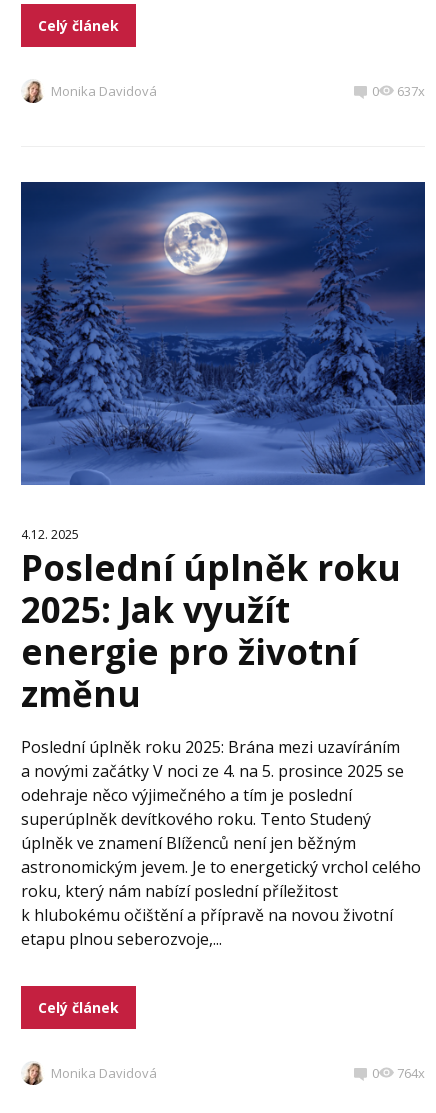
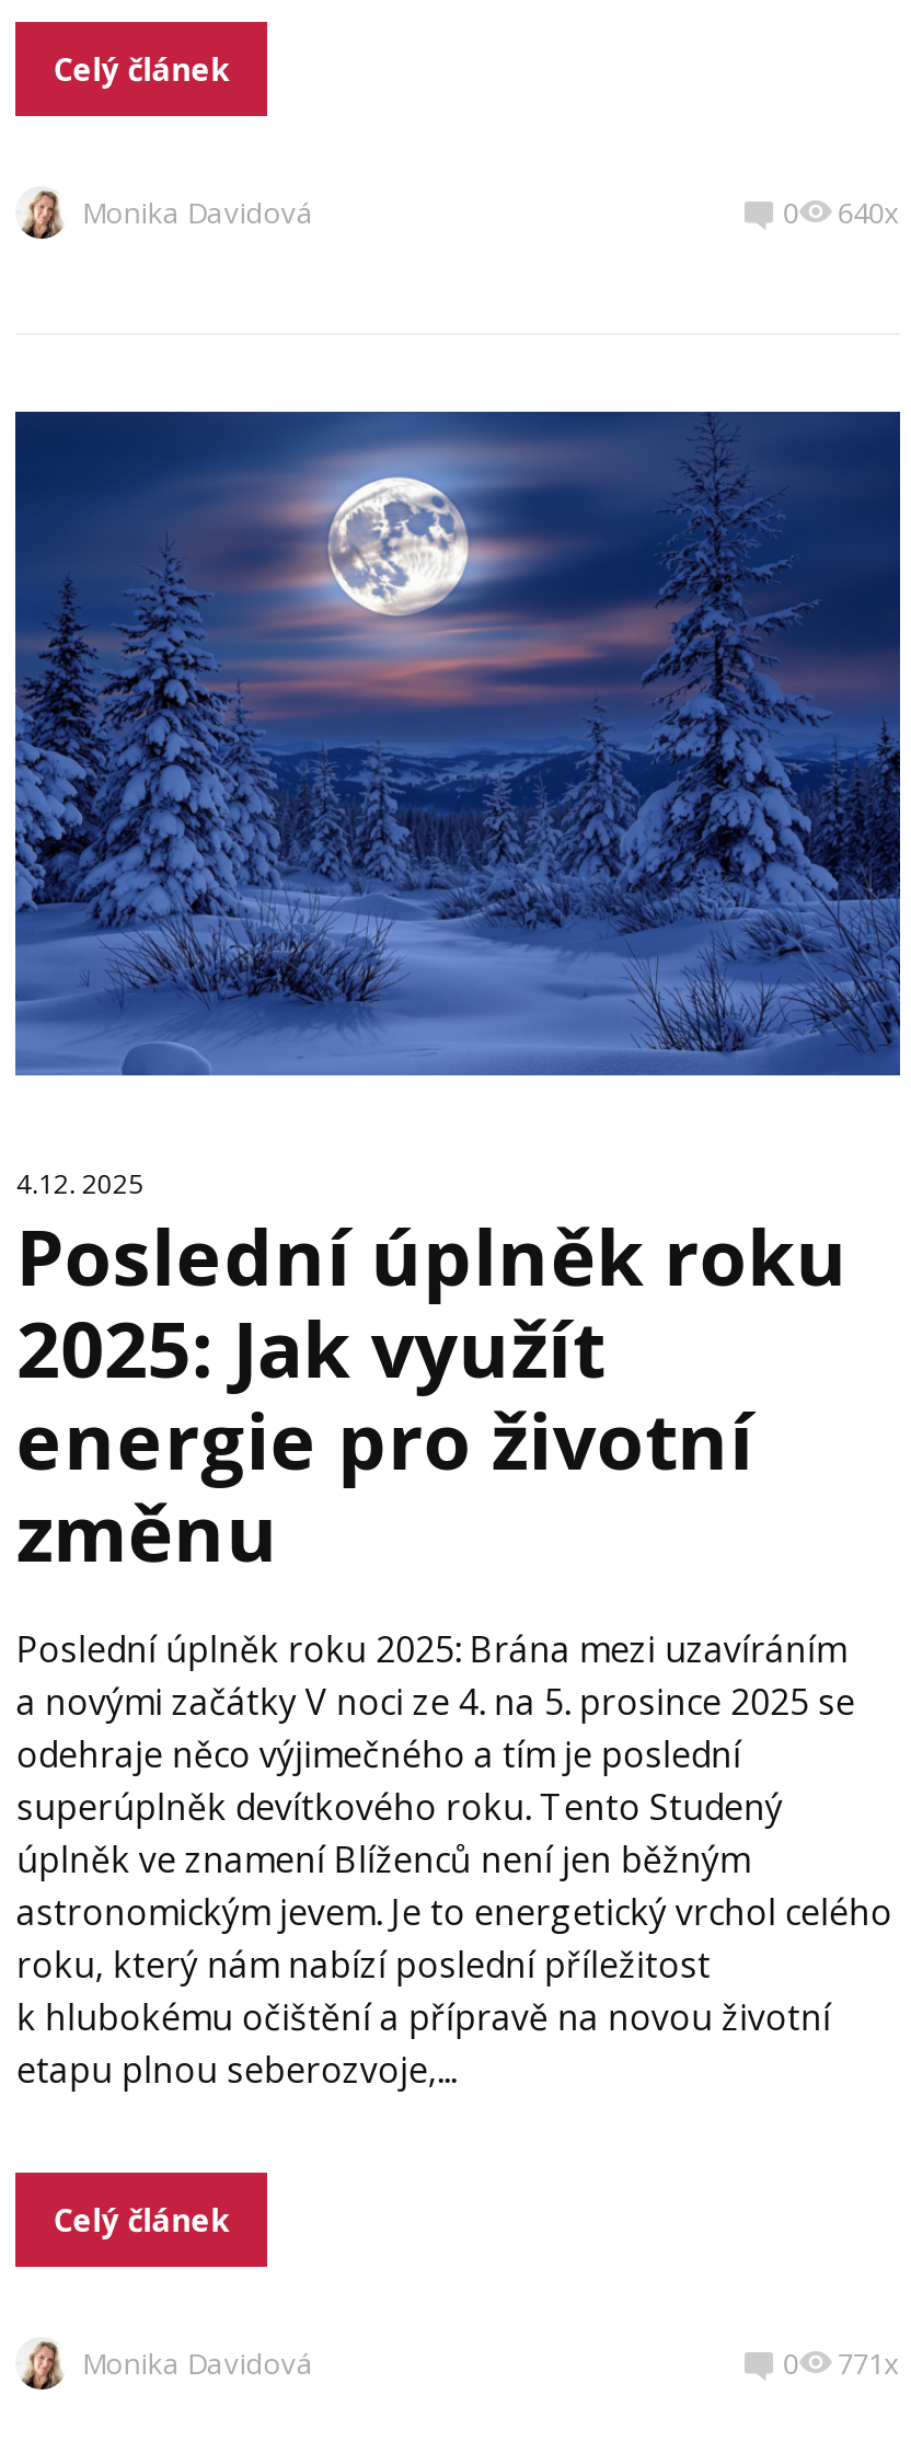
- 637x
+ 640x

- 764x
+ 771x
